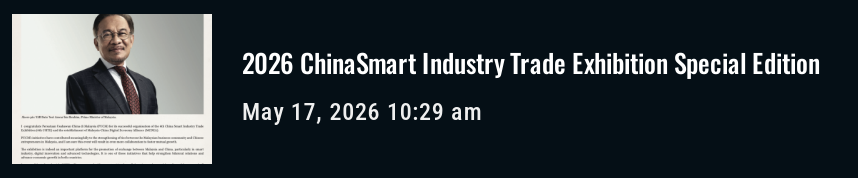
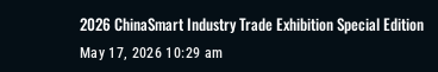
- [image]
